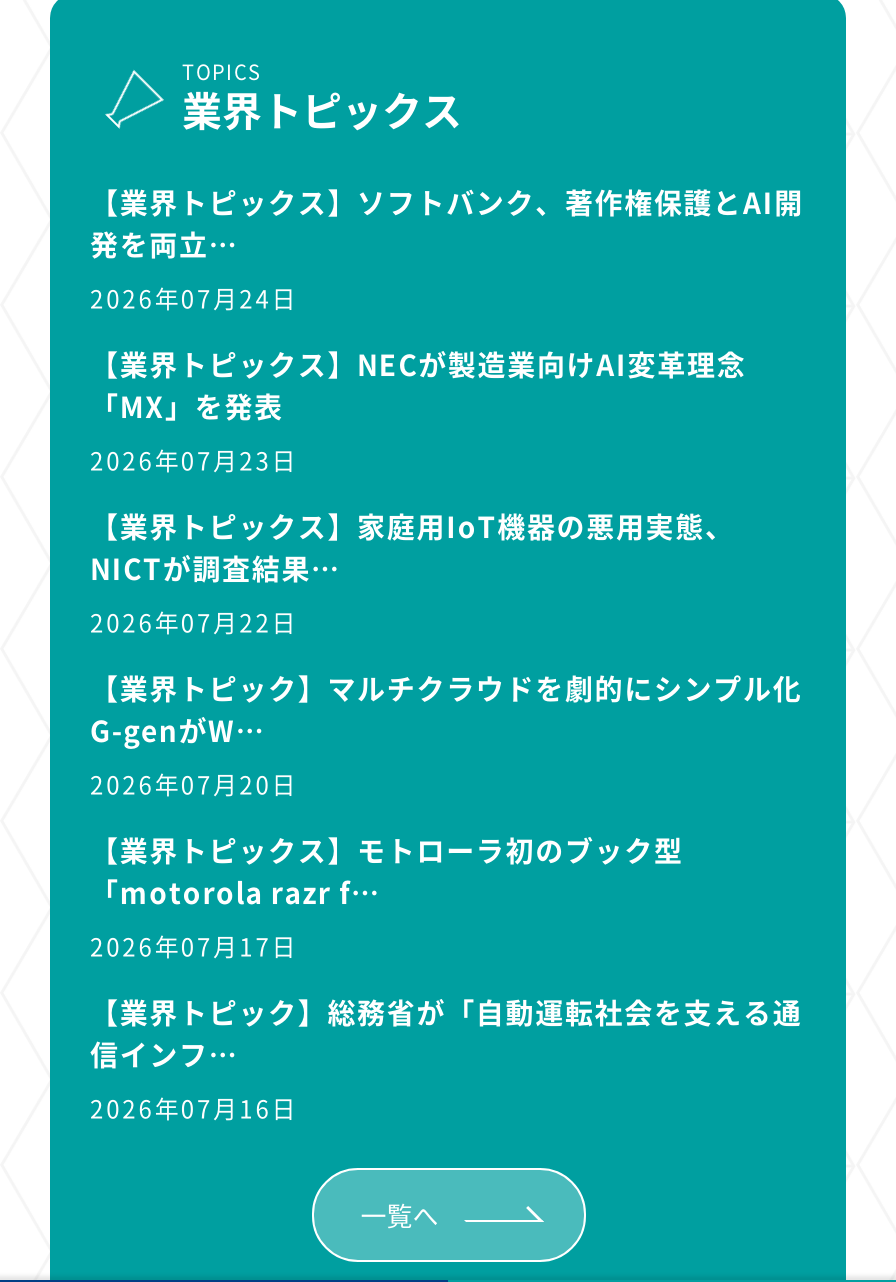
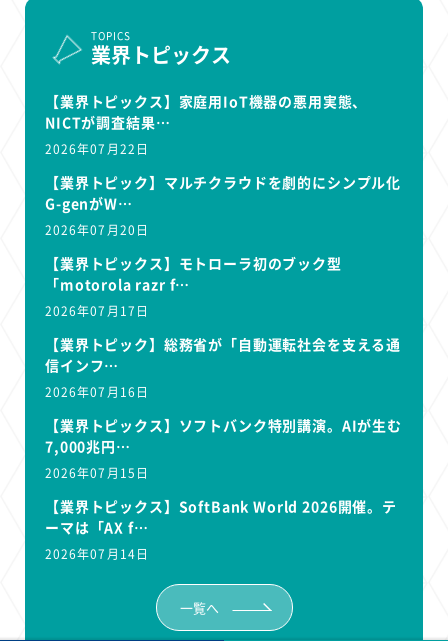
- 【業界トピックス】ソフトバンク、著作権保護とAI開
- 発を両立…
- 2026年07月24日
- 【業界トピックス】NECが製造業向けAI変革理念
- 「MX」を発表
- 2026年07月23日

moved up: 【業界トピックス】家庭用IoT機器の悪用実態、 | NICTが調査結果… | 2026年07月22日 | ... | 信インフ… | 2026年07月16日

+ 【業界トピックス】ソフトバンク特別講演。AIが生む
+ 7,000兆円…
+ 2026年07月15日
+ 【業界トピックス】SoftBank World 2026開催。テ
+ ーマは「AX f…
+ 2026年07月14日
